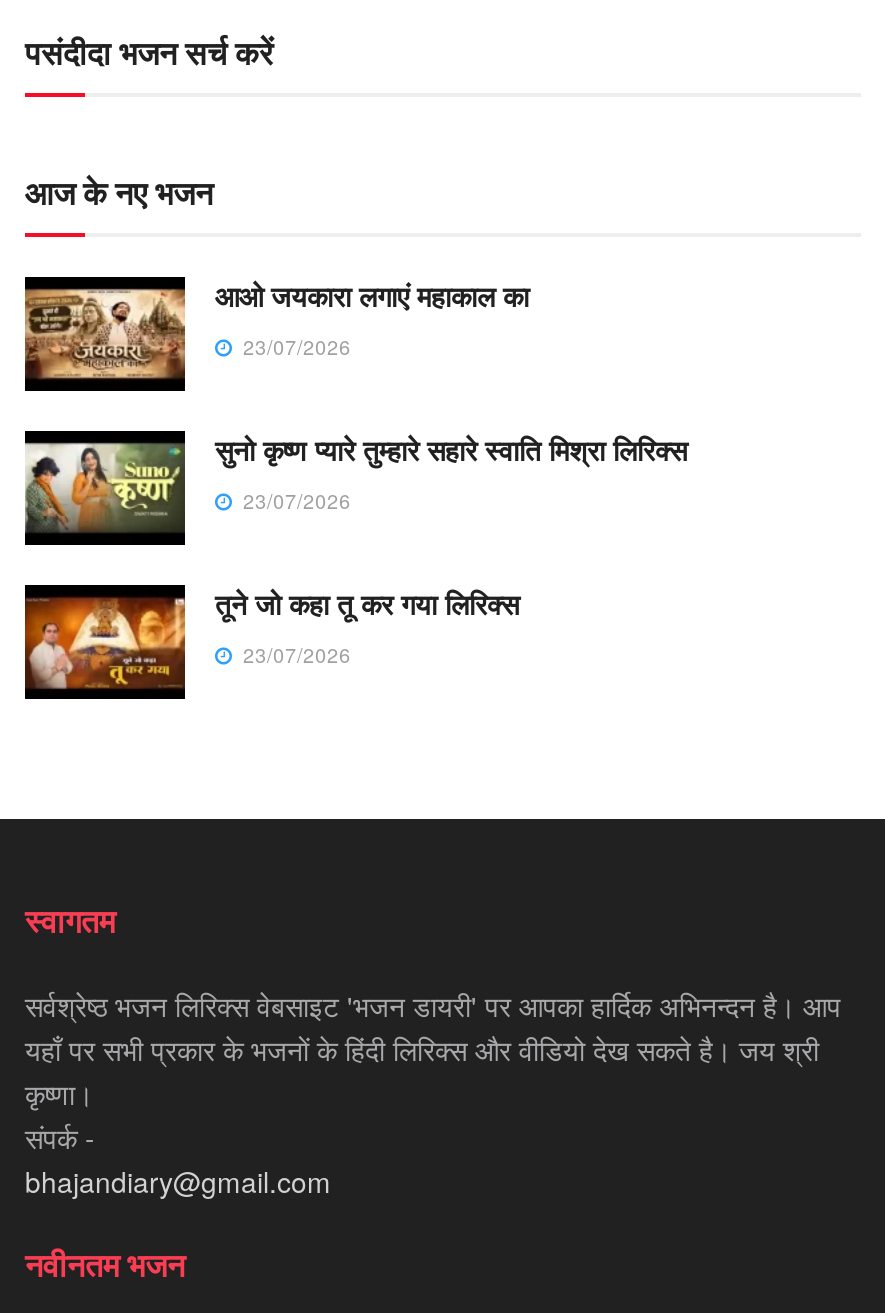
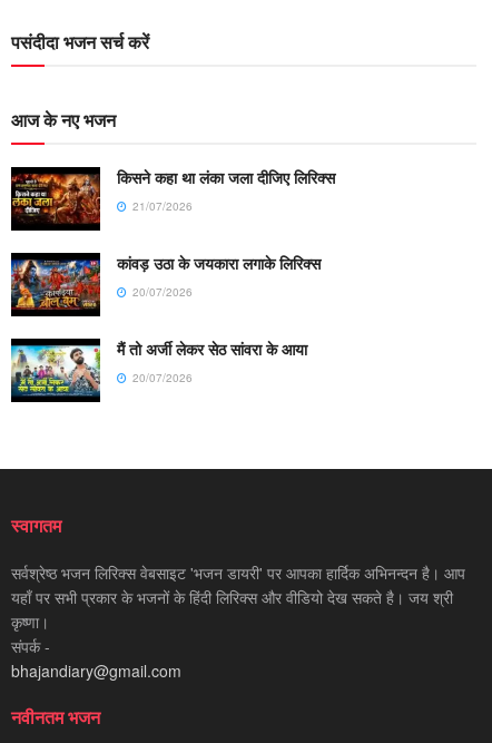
- [image]
- आओ जयकारा लगाएं महाकाल का
- 23/07/2026
+ [image]
+ किसने कहा था लंका जला दीजिए लिरिक्स
+ 21/07/2026

- [image]
- सुनो कृष्ण प्यारे तुम्हारे सहारे स्वाति मिश्रा लिरिक्स
- 23/07/2026
+ [image]
+ कांवड़ उठा के जयकारा लगाके लिरिक्स
+ 20/07/2026

- [image]
- तूने जो कहा तू कर गया लिरिक्स
- 23/07/2026
+ [image]
+ मैं तो अर्जी लेकर सेठ सांवरा के आया
+ 20/07/2026
